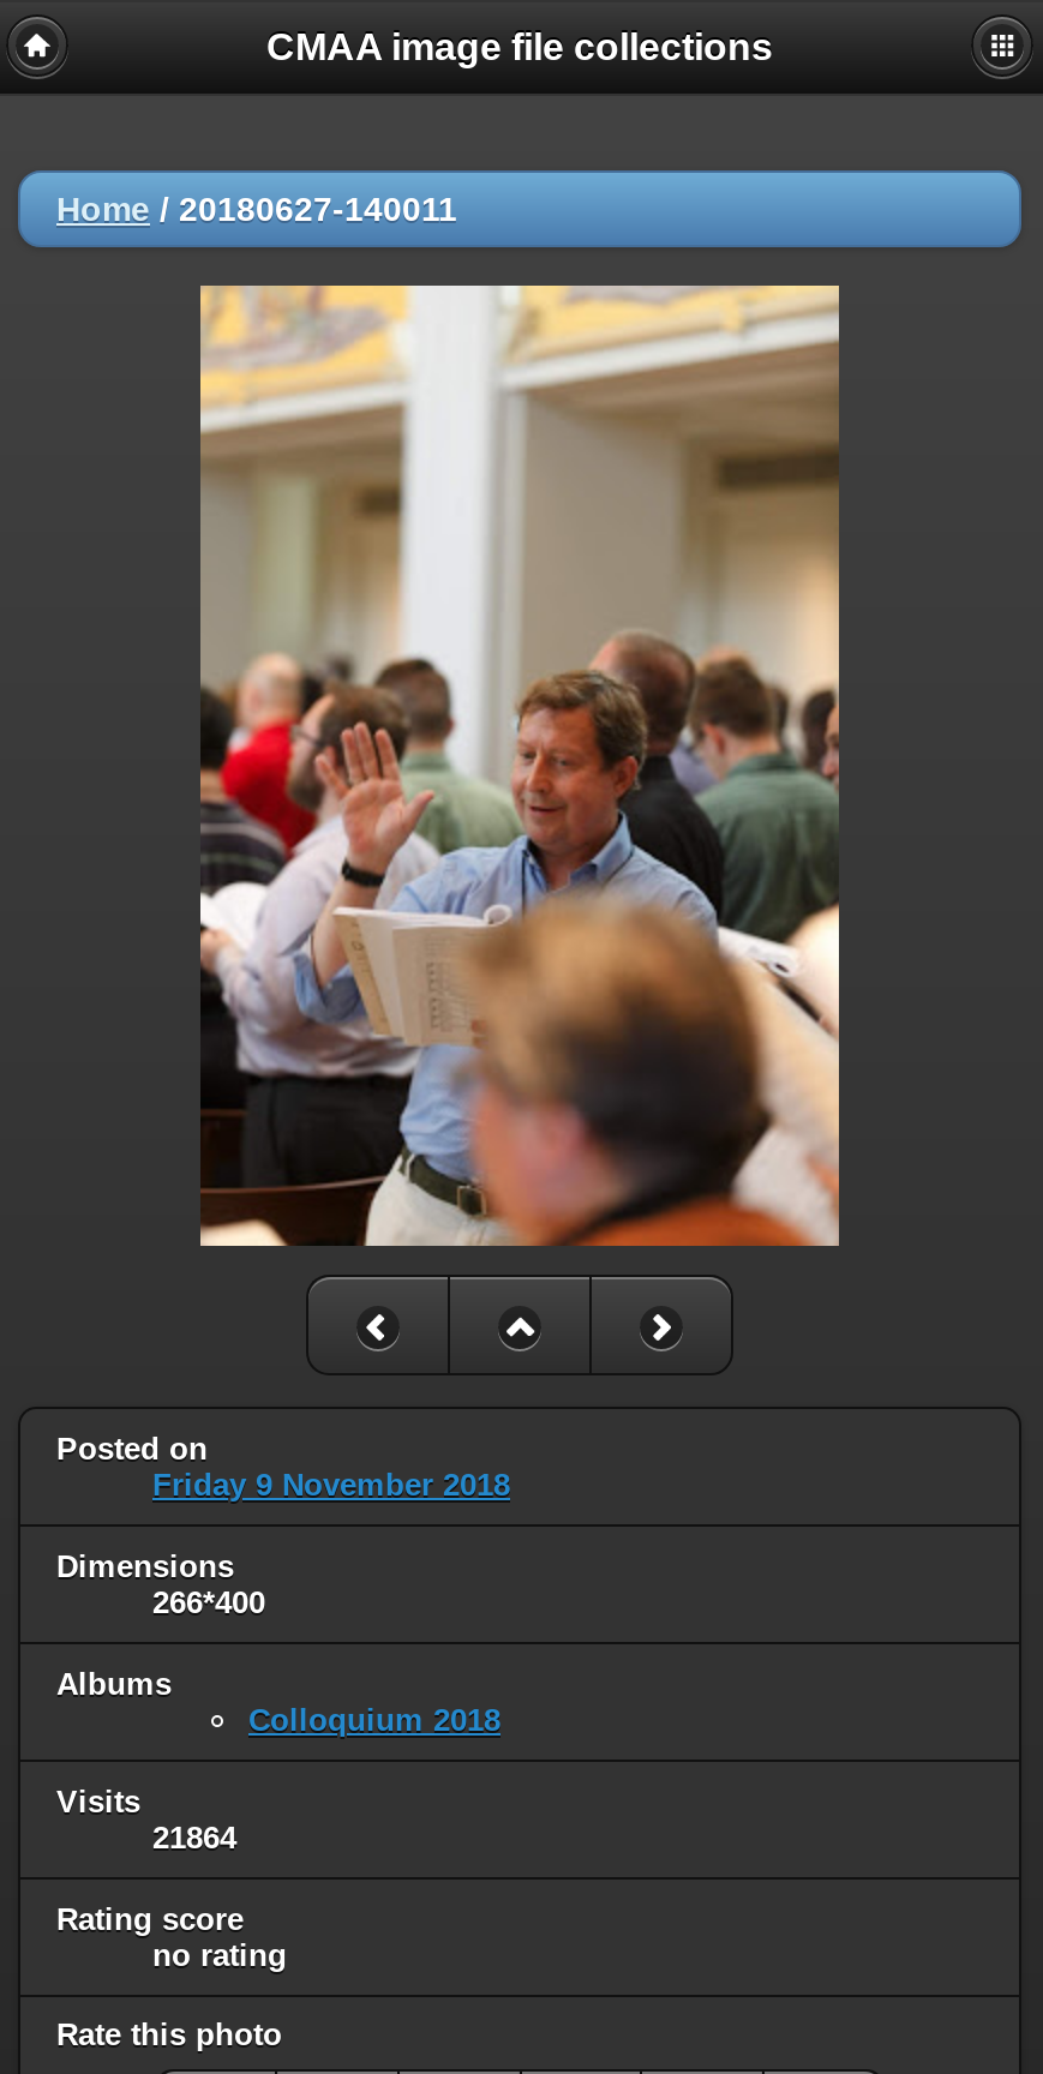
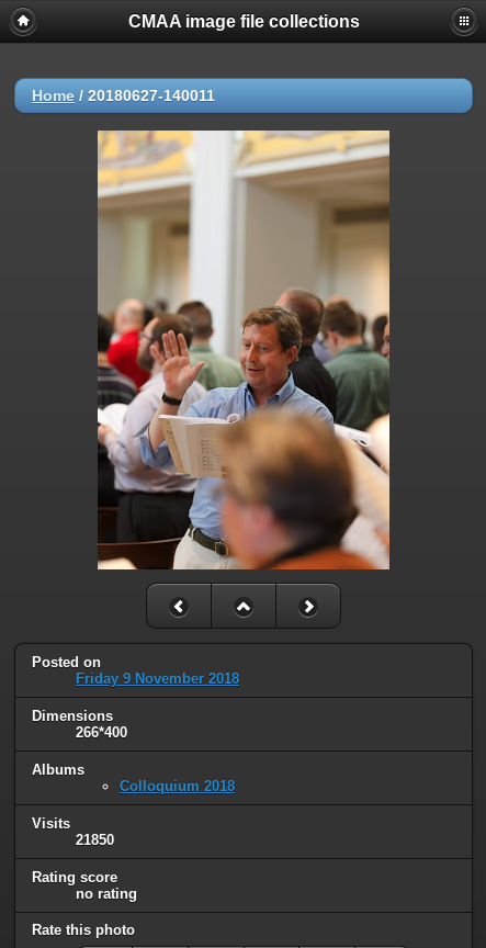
- 21864
+ 21850
